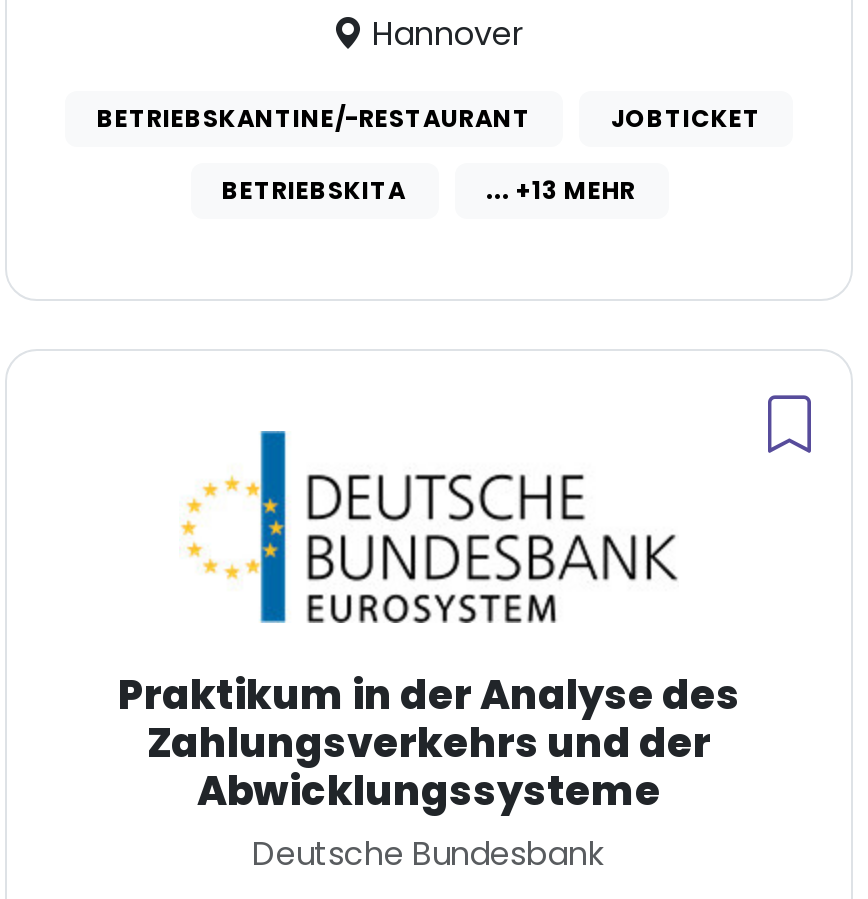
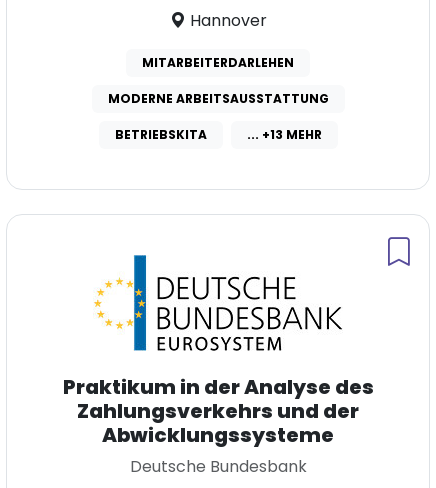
- BETRIEBSKANTINE/-RESTAURANT
- JOBTICKET
+ MITARBEITERDARLEHEN
+ MODERNE ARBEITSAUSSTATTUNG
